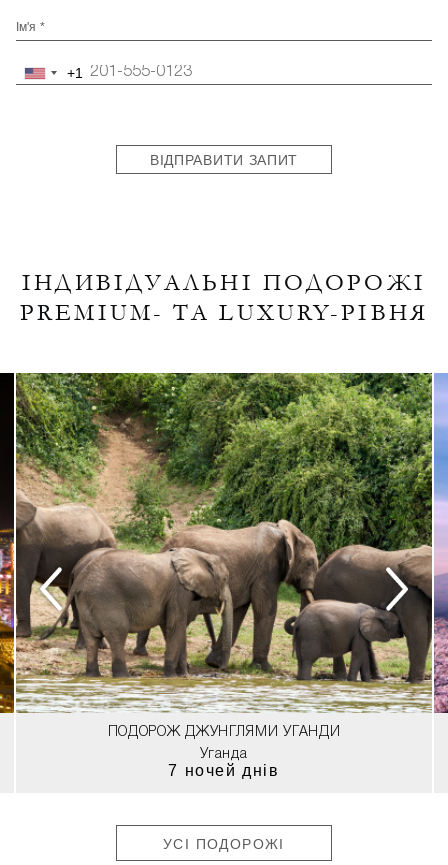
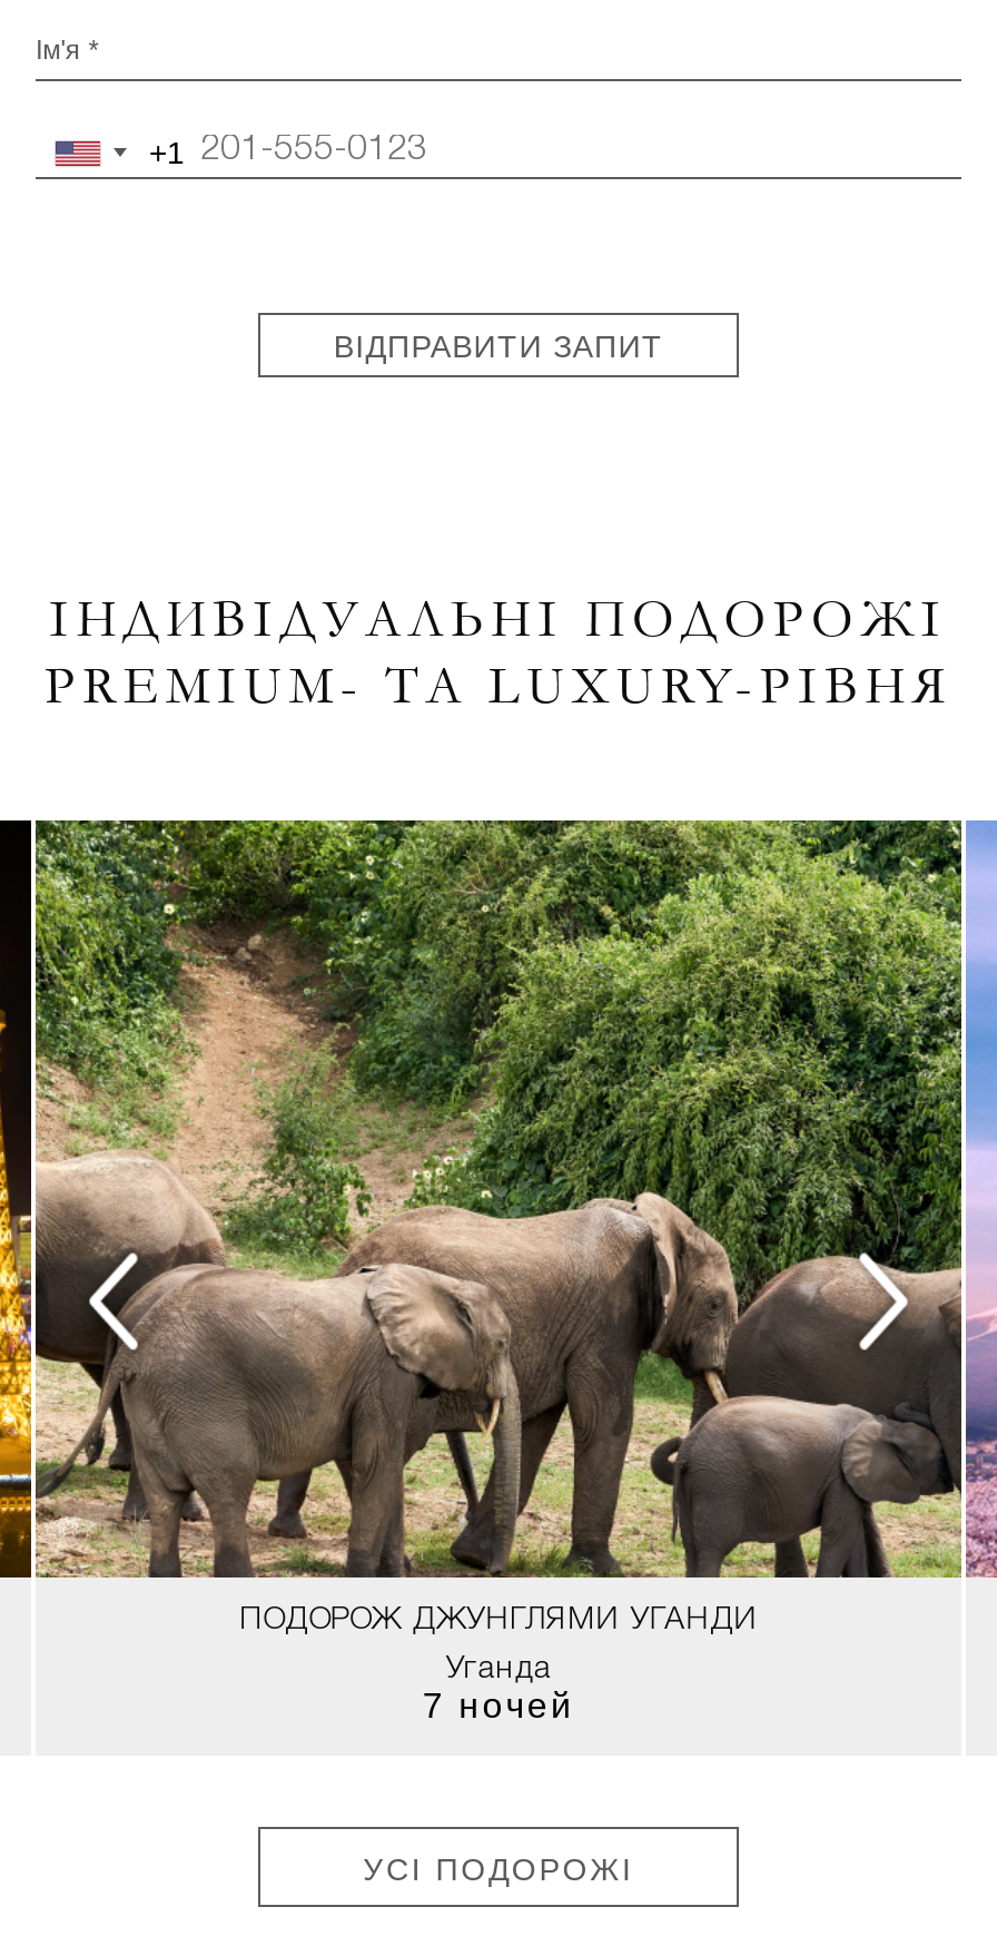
- [image]
+ [image]

- 7 ночей днів
+ 7 ночей
